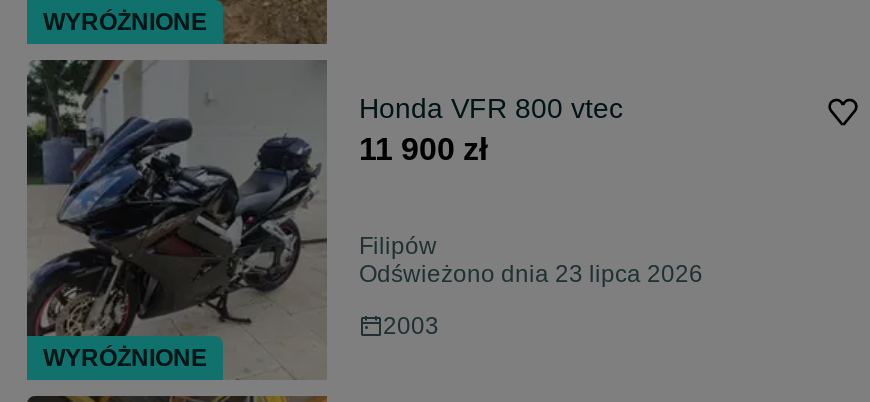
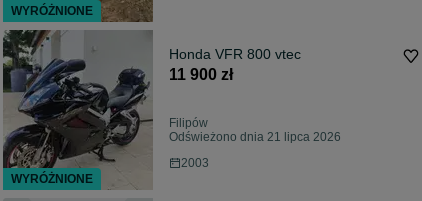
- Odświeżono dnia 23 lipca 2026
+ Odświeżono dnia 21 lipca 2026
